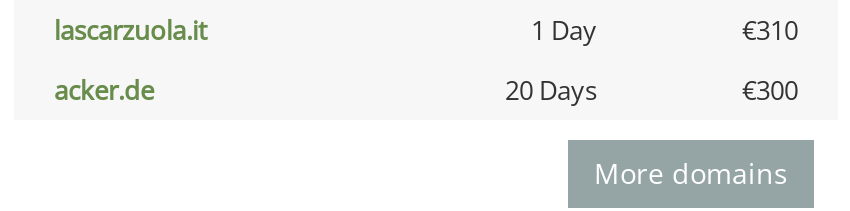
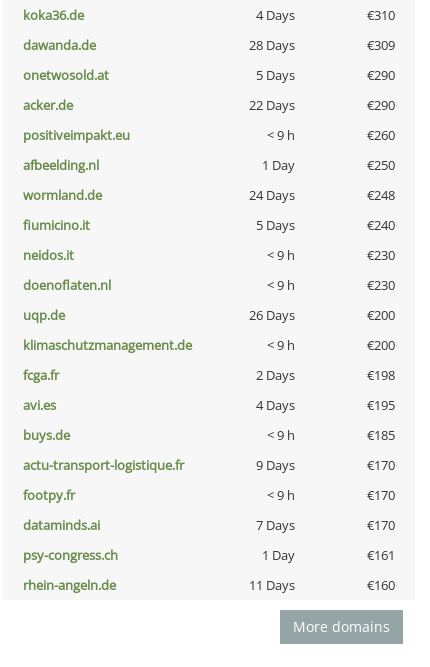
- lascarzuola.it
- 1 Day
+ koka36.de
+ 4 Days

+ dawanda.de
+ 28 Days
+ €309
+ onetwosold.at
+ 5 Days
+ €290

- 20 Days
- €300
+ 22 Days
+ €290
+ positiveimpakt.eu
+ < 9 h
+ €260
+ afbeelding.nl
+ 1 Day
+ €250
+ wormland.de
+ 24 Days
+ €248
+ fiumicino.it
+ 5 Days
+ €240
+ neidos.it
+ < 9 h
+ €230
+ doenoflaten.nl
+ < 9 h
+ €230
+ uqp.de
+ 26 Days
+ €200
+ klimaschutzmanagement.de
+ < 9 h
+ €200
+ fcga.fr
+ 2 Days
+ €198
+ avi.es
+ 4 Days
+ €195
+ buys.de
+ < 9 h
+ €185
+ actu-transport-logistique.fr
+ 9 Days
+ €170
+ footpy.fr
+ < 9 h
+ €170
+ dataminds.ai
+ 7 Days
+ €170
+ psy-congress.ch
+ 1 Day
+ €161
+ rhein-angeln.de
+ 11 Days
+ €160
